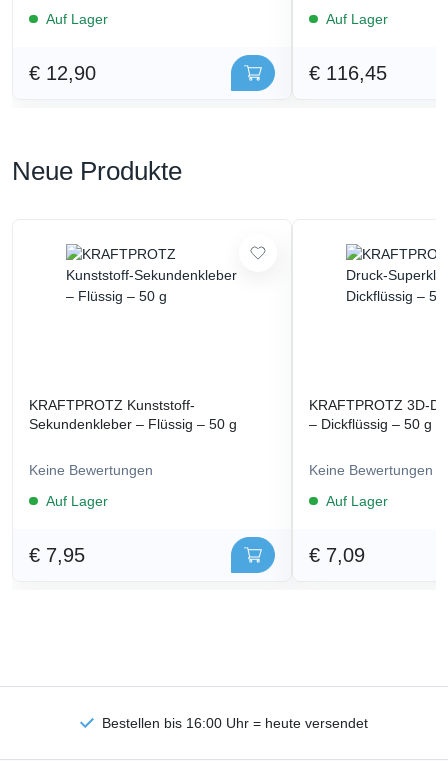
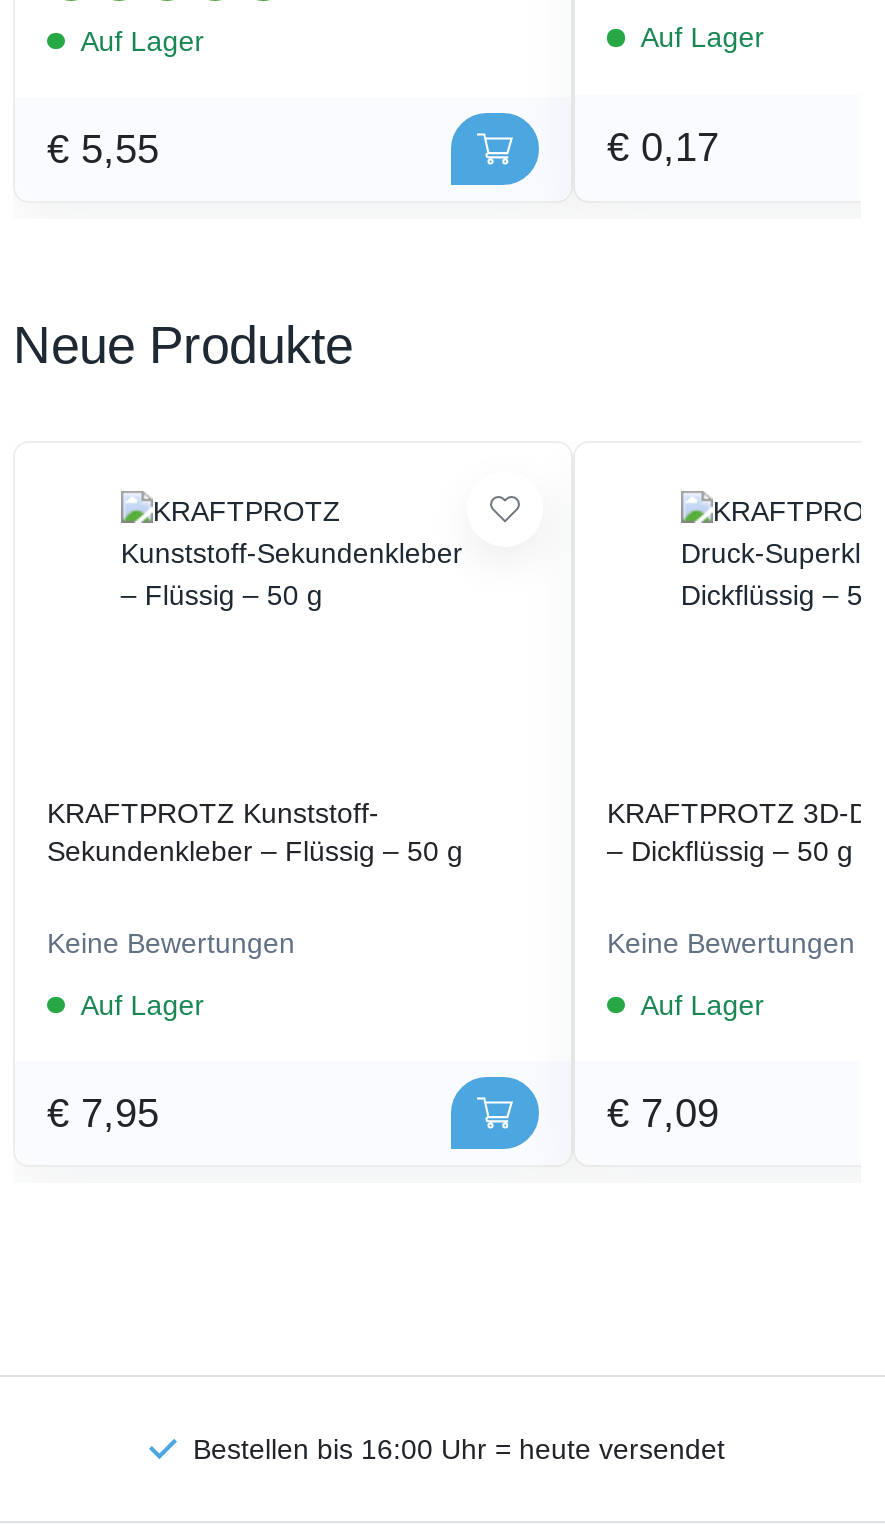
- € 12,90
+ € 5,55

- € 116,45
+ € 0,17
